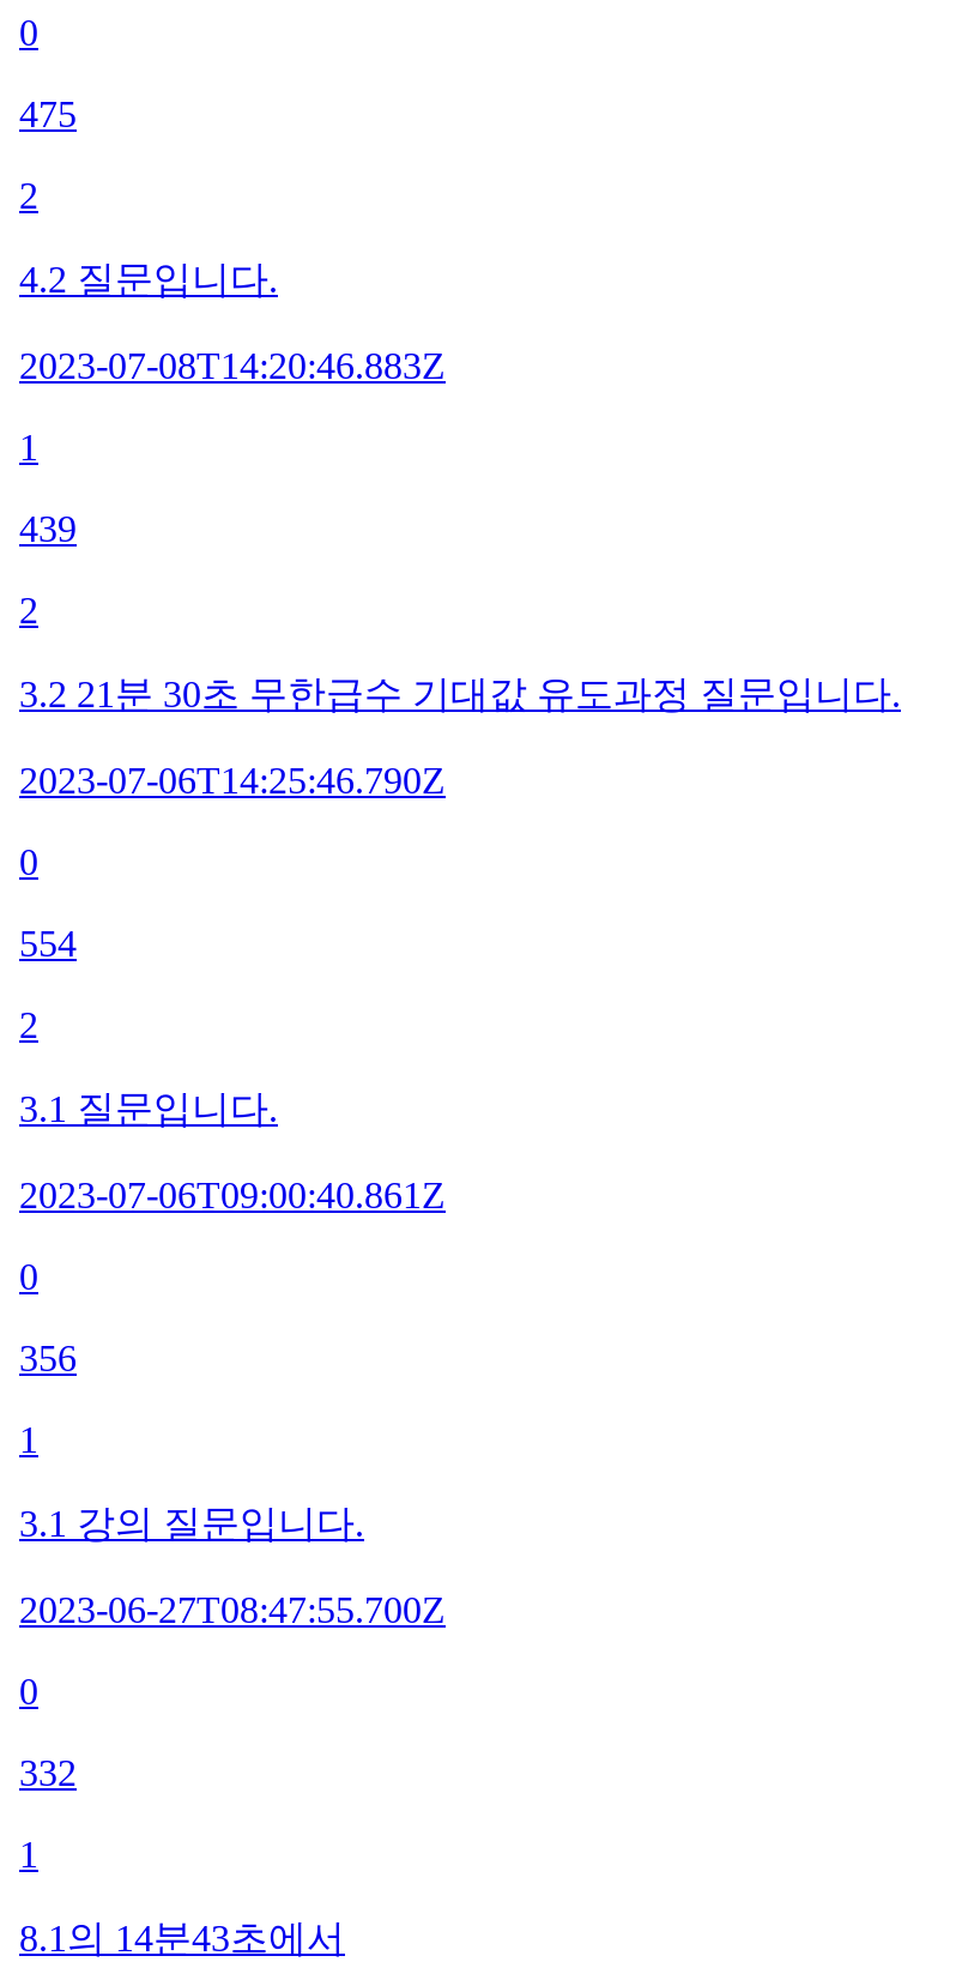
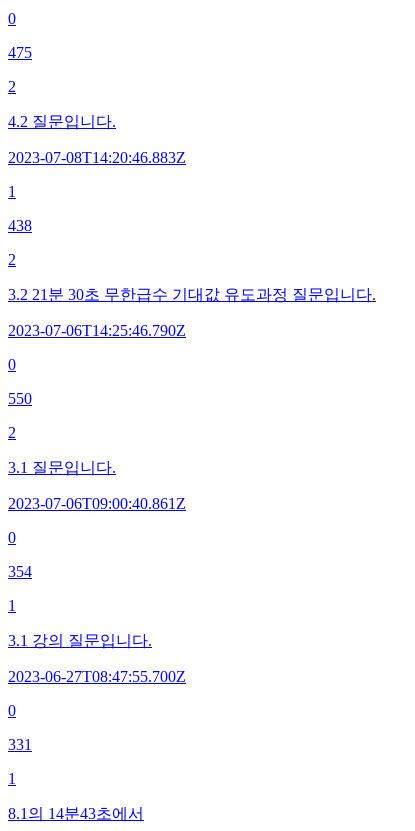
- 439
+ 438

- 554
+ 550

- 356
+ 354

- 332
+ 331
